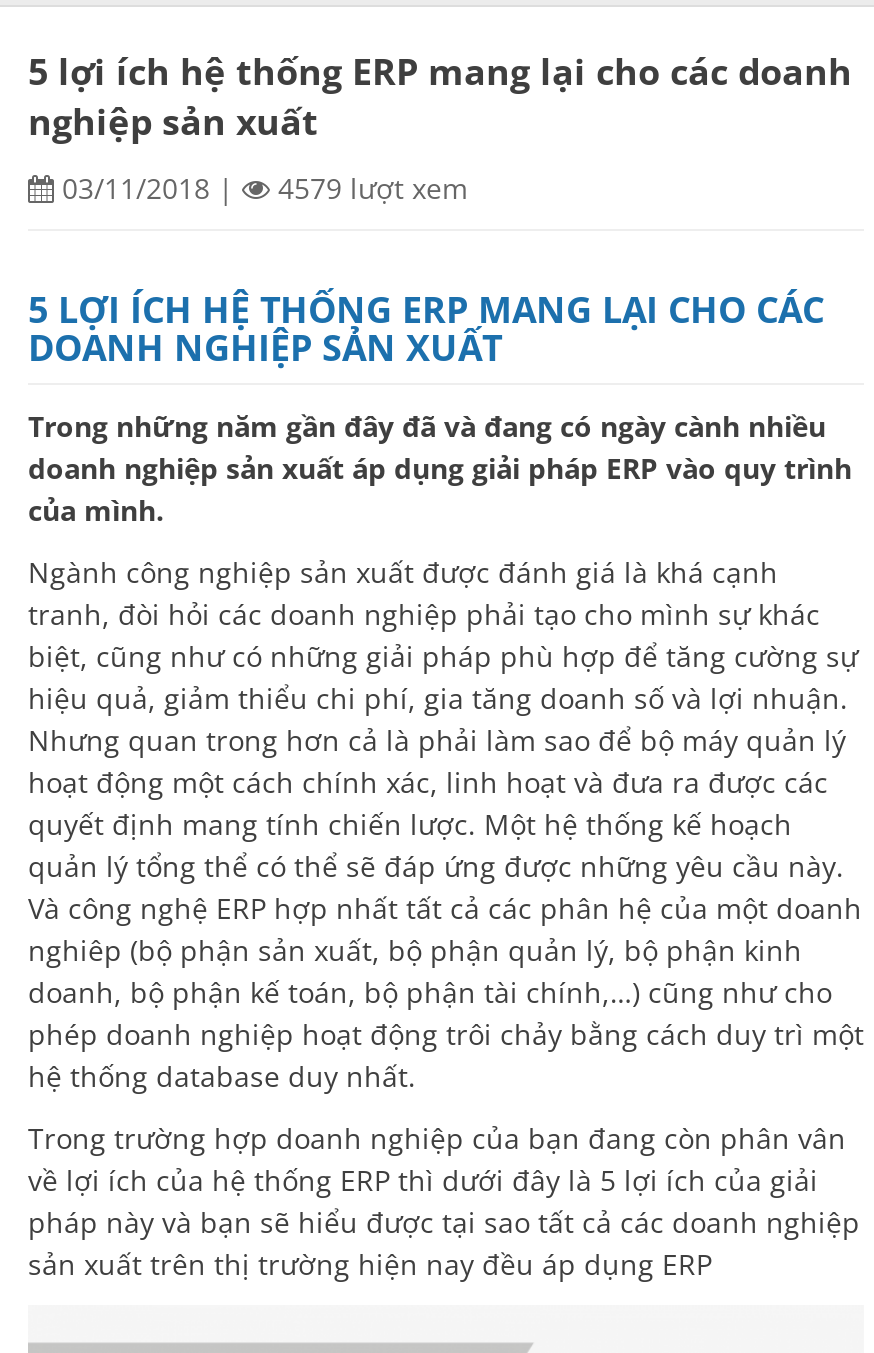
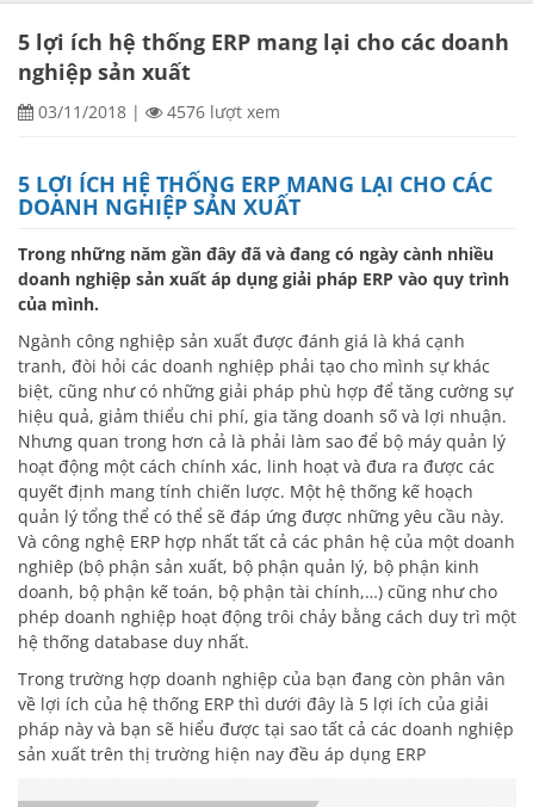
- 4579 lượt xem
+ 4576 lượt xem
